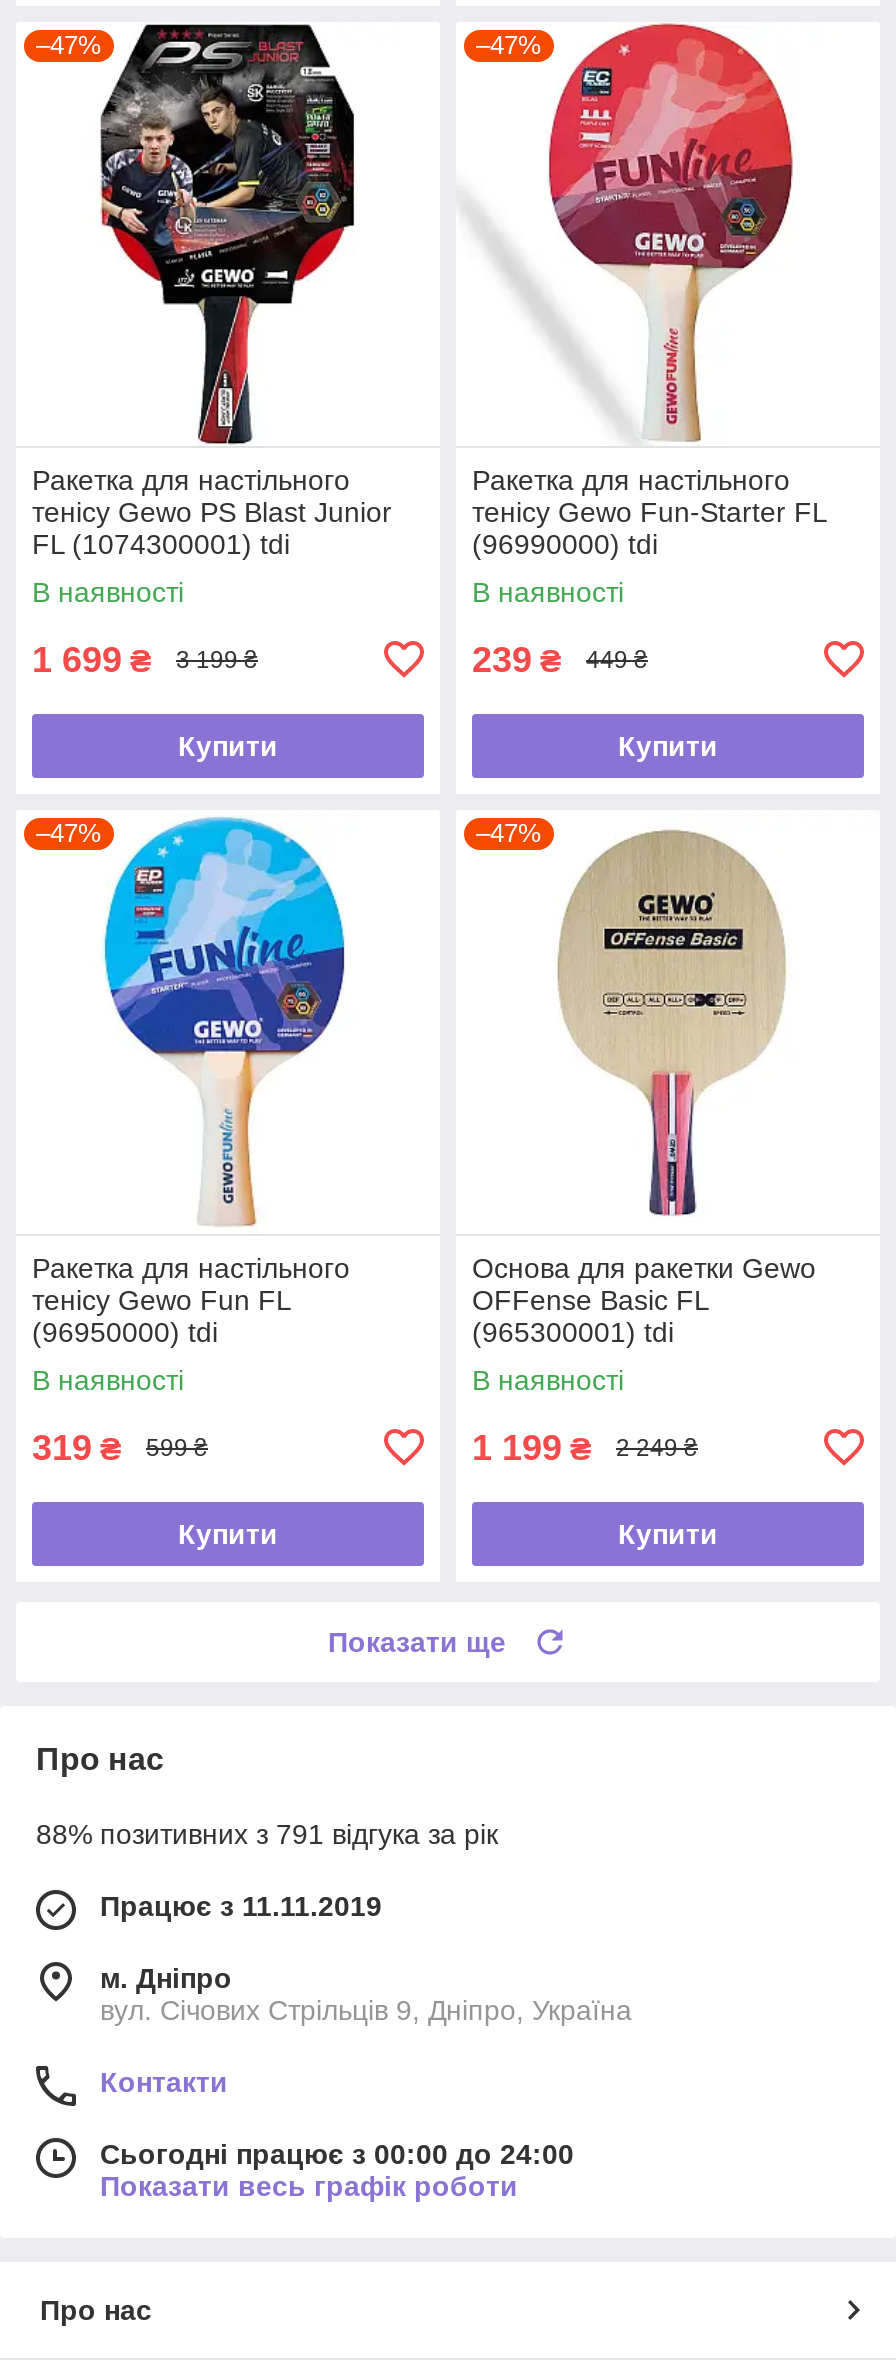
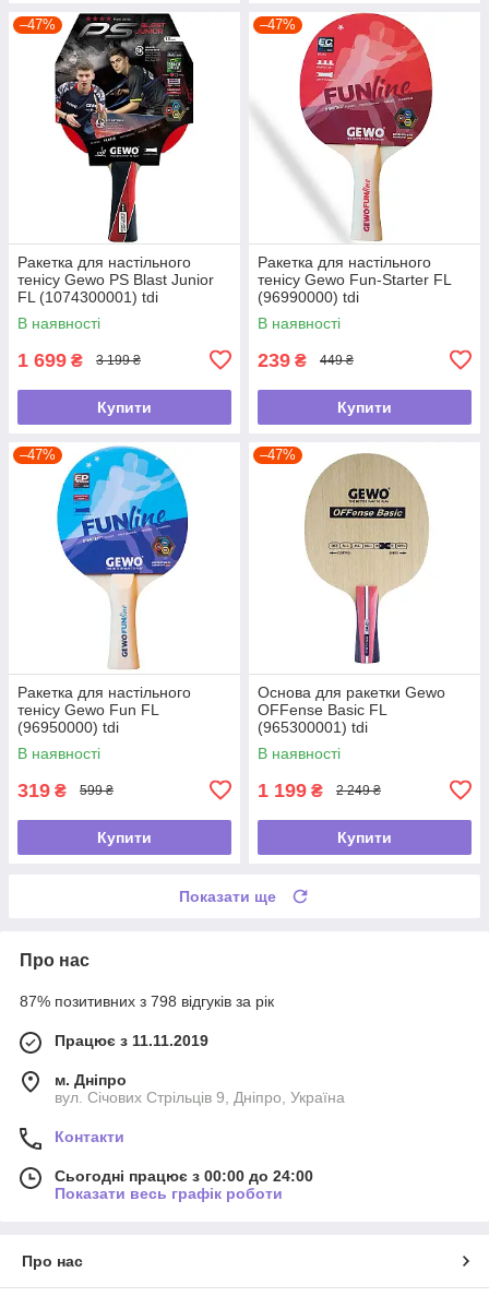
- 88% позитивних з 791 відгука за рік
+ 87% позитивних з 798 відгуків за рік
